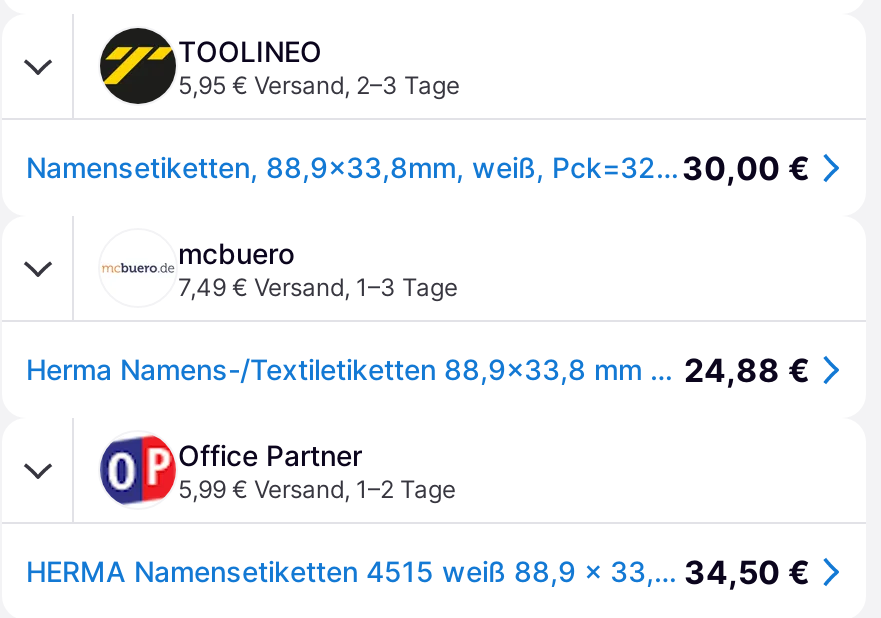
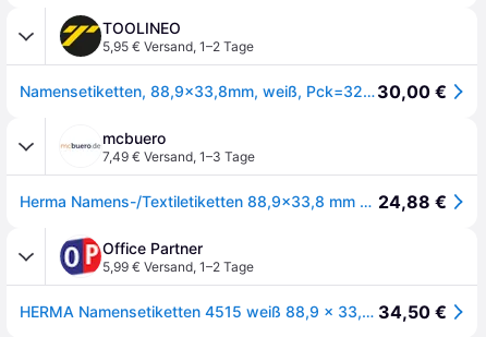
- 5,95 € Versand, 2–3 Tage
+ 5,95 € Versand, 1–2 Tage
